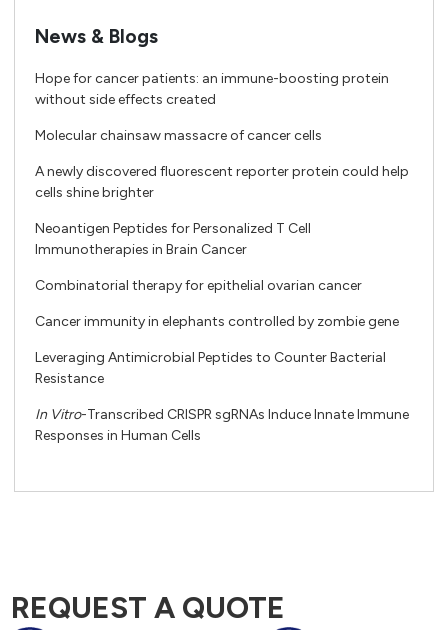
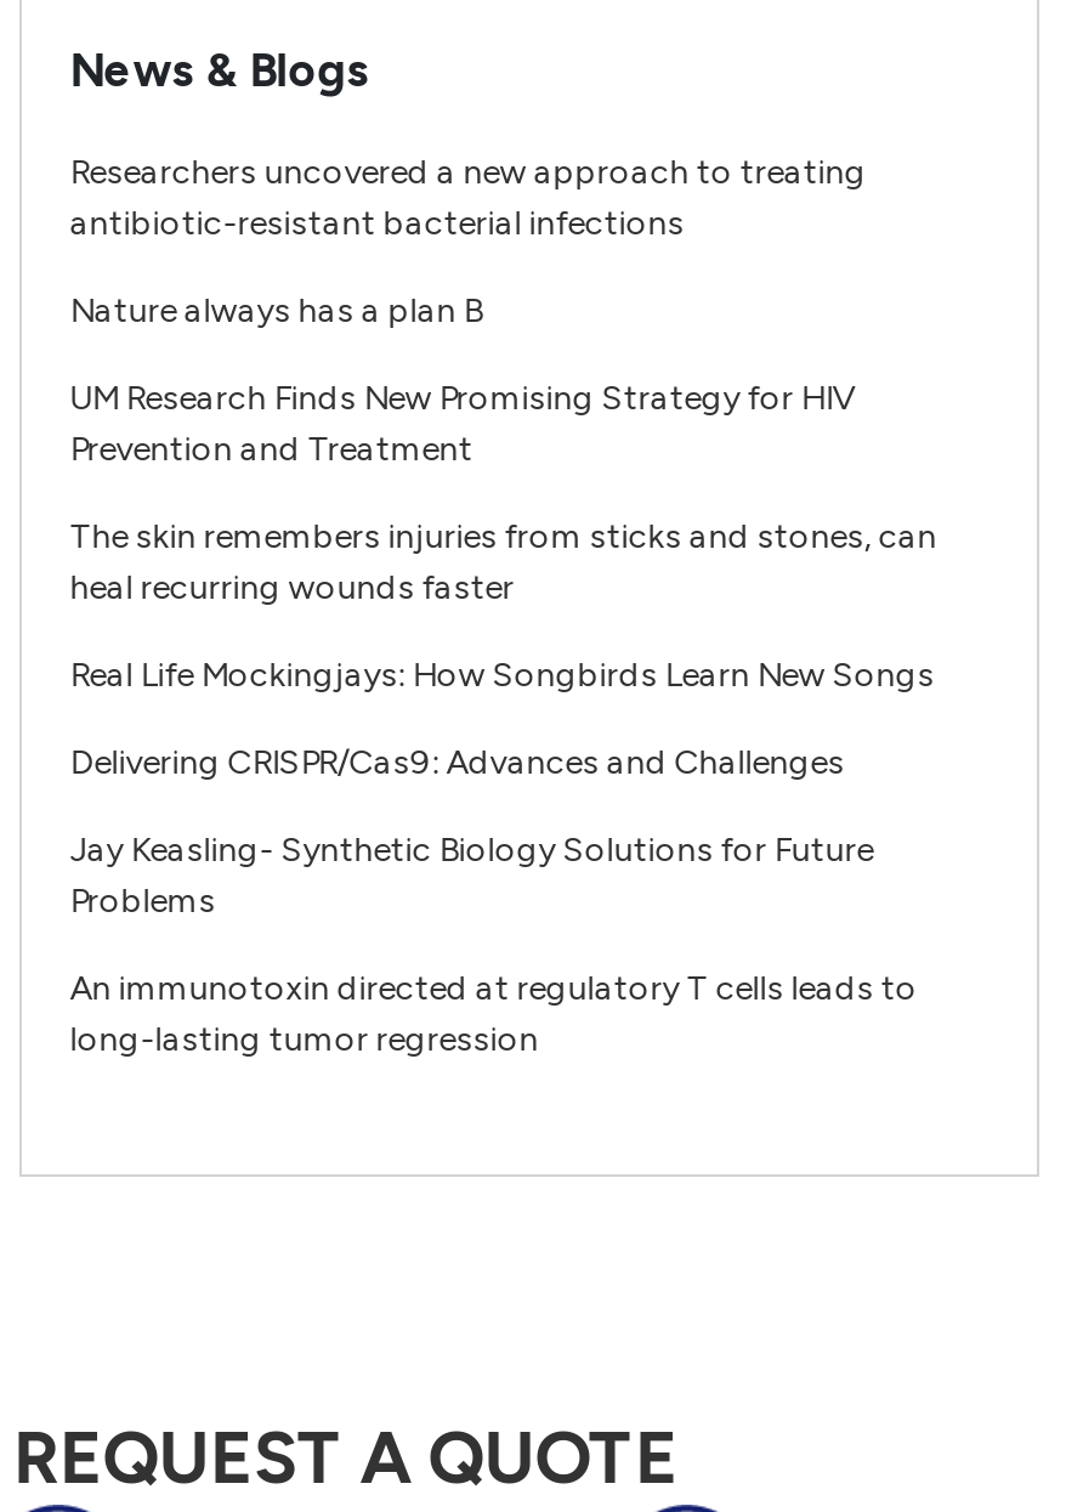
- Hope for cancer patients: an immune-boosting protein
- without side effects created
+ Researchers uncovered a new approach to treating
+ antibiotic-resistant bacterial infections

- Molecular chainsaw massacre of cancer cells
+ Nature always has a plan B

- A newly discovered fluorescent reporter protein could help
- cells shine brighter
+ UM Research Finds New Promising Strategy for HIV
+ Prevention and Treatment

- Neoantigen Peptides for Personalized T Cell
- Immunotherapies in Brain Cancer
+ The skin remembers injuries from sticks and stones, can
+ heal recurring wounds faster

- Combinatorial therapy for epithelial ovarian cancer
+ Real Life Mockingjays: How Songbirds Learn New Songs

- Cancer immunity in elephants controlled by zombie gene
+ Delivering CRISPR/Cas9: Advances and Challenges

- Leveraging Antimicrobial Peptides to Counter Bacterial
- Resistance
+ Jay Keasling- Synthetic Biology Solutions for Future
+ Problems

- In Vitro-Transcribed CRISPR sgRNAs Induce Innate Immune
- Responses in Human Cells
+ An immunotoxin directed at regulatory T cells leads to
+ long-lasting tumor regression
